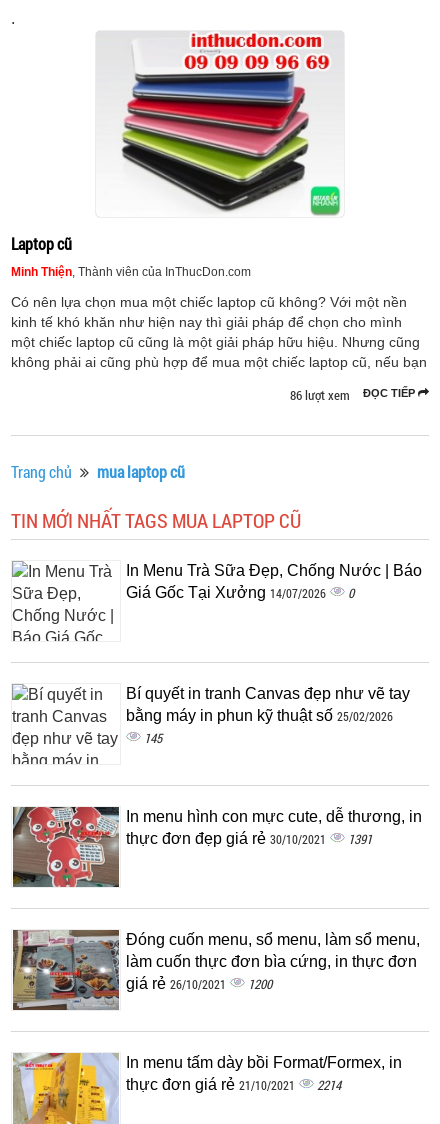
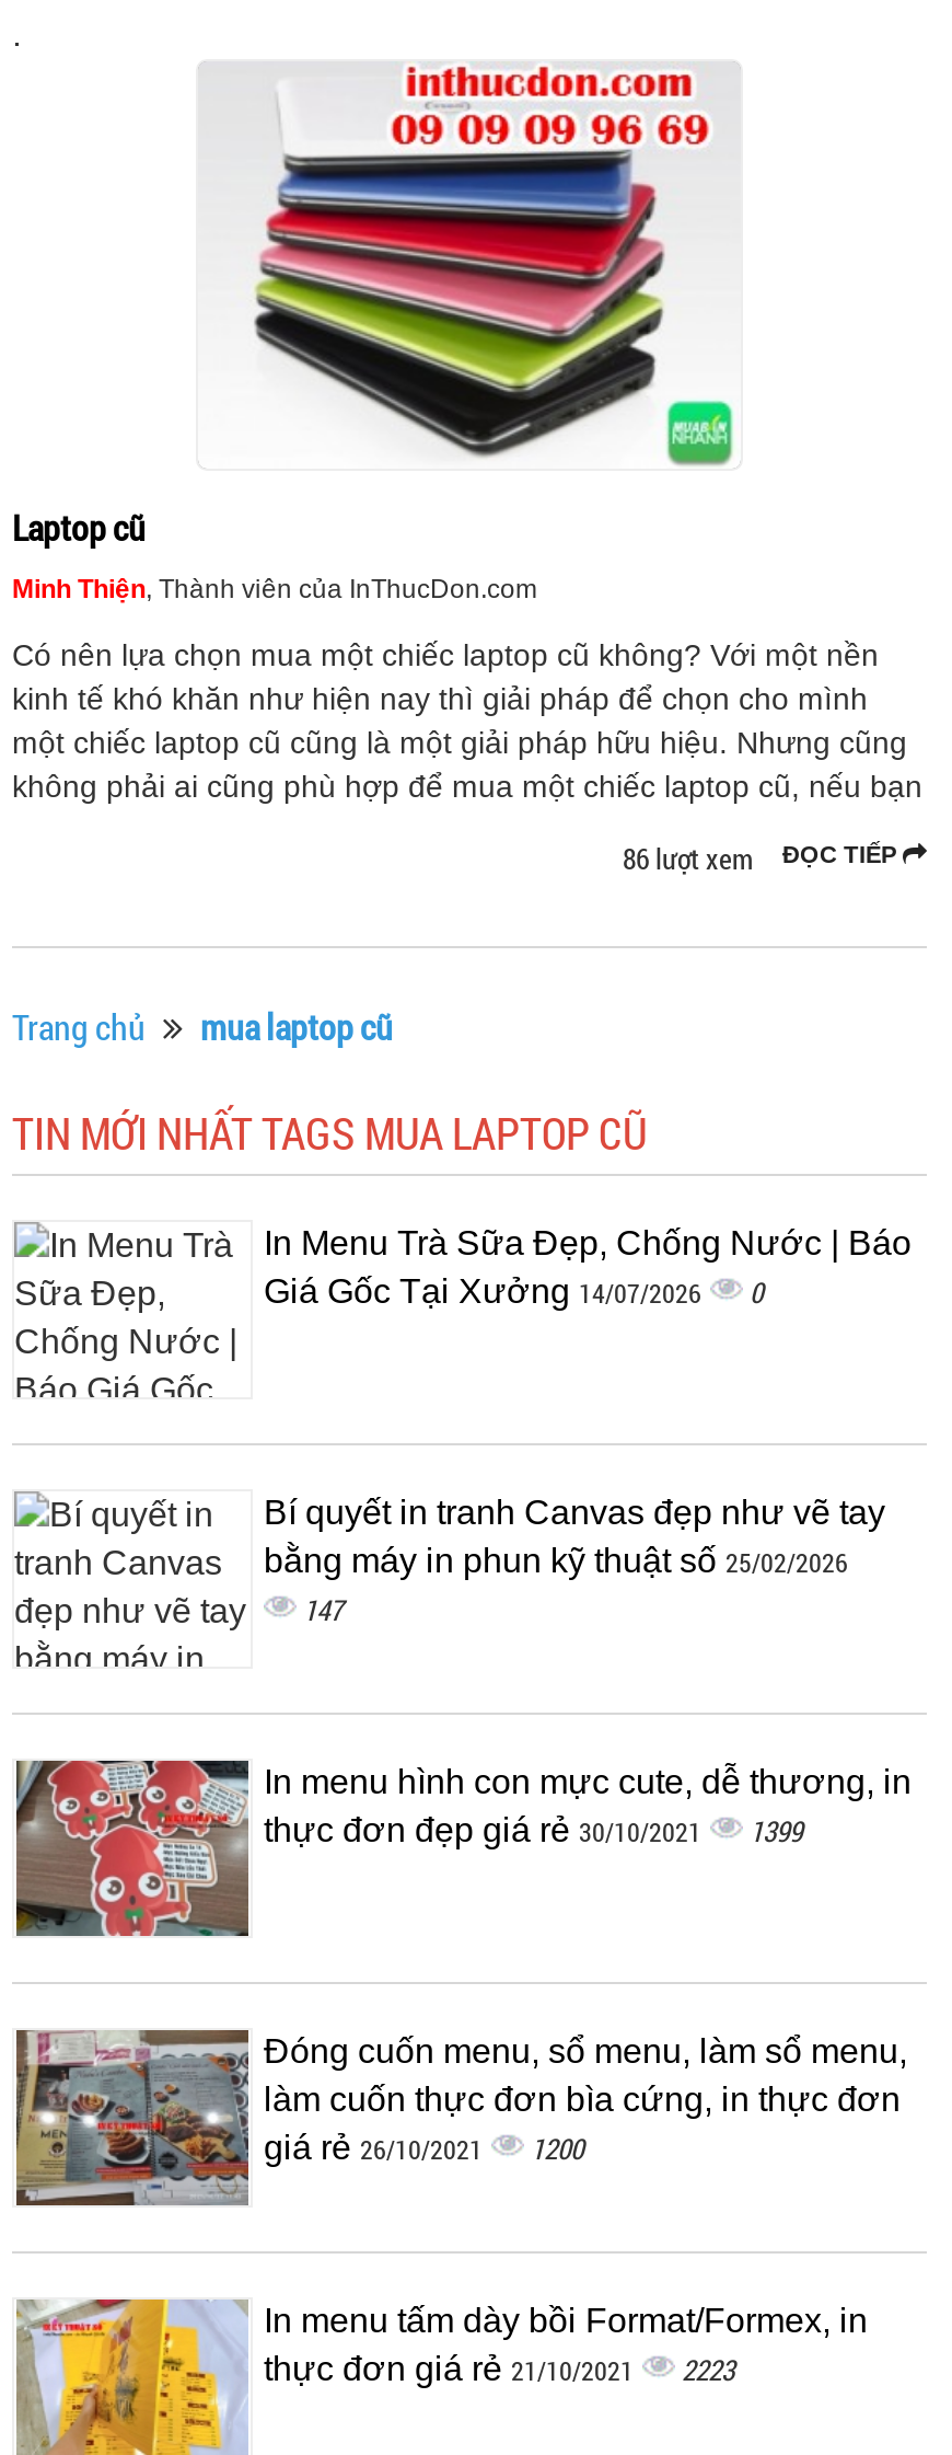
- 145
+ 147

- thực đơn đẹp giá rẻ 30/10/2021 1391
+ thực đơn đẹp giá rẻ 30/10/2021 1399

- thực đơn giá rẻ 21/10/2021 2214
+ thực đơn giá rẻ 21/10/2021 2223
